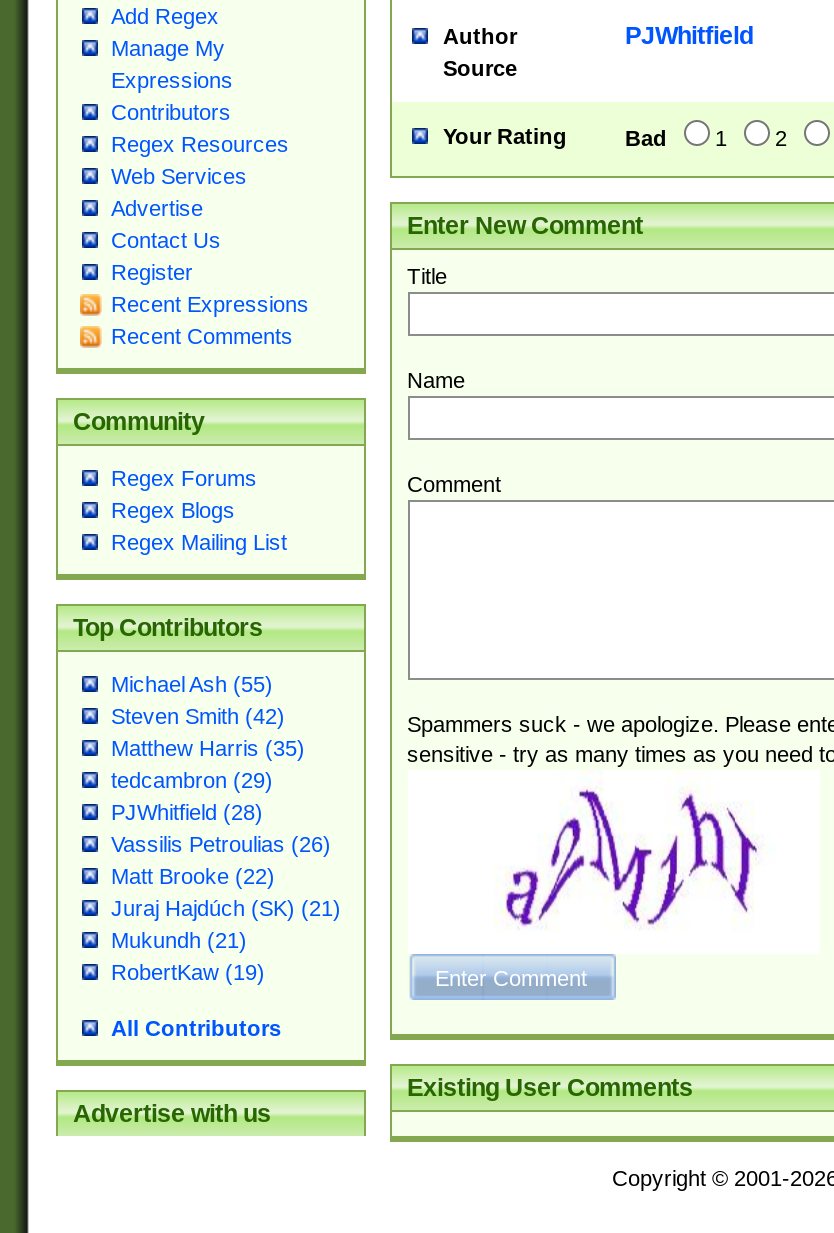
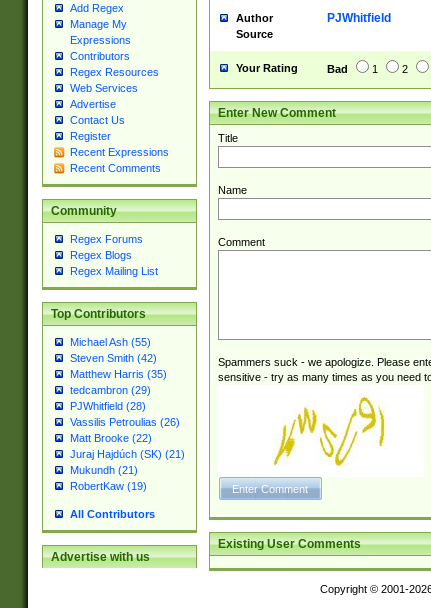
- [image]
+ [image]
